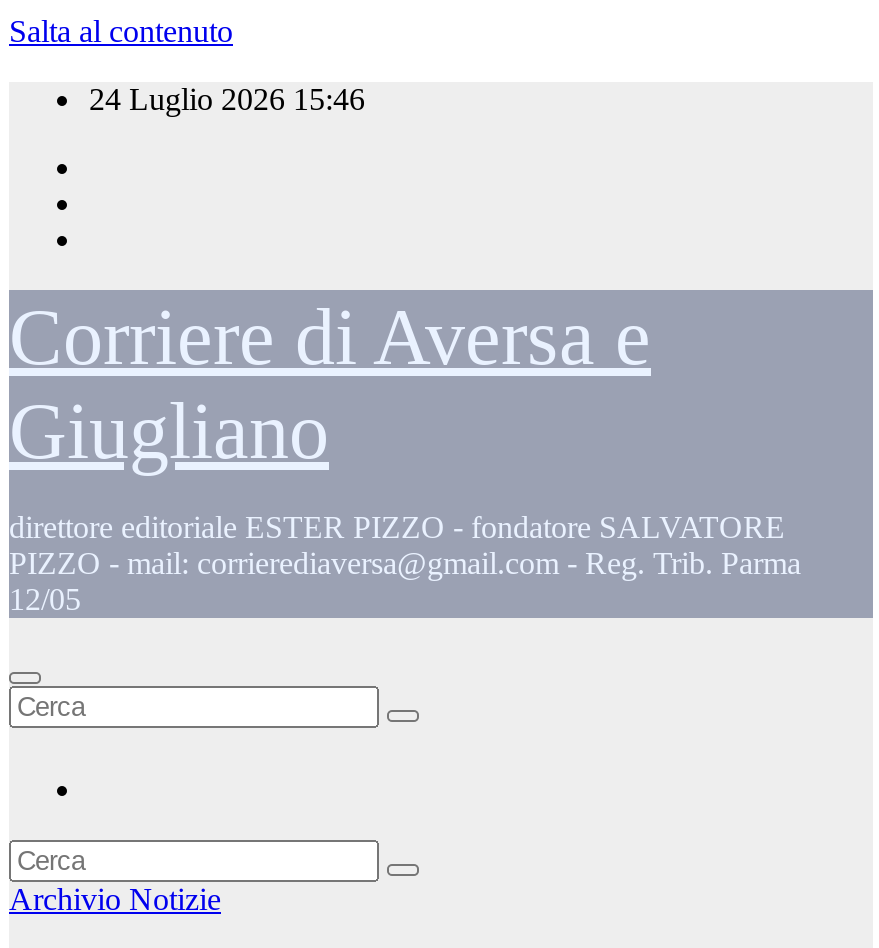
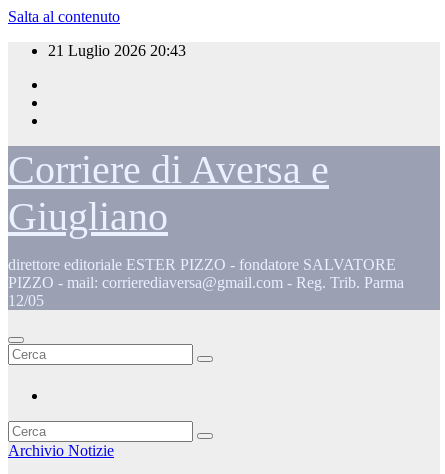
- 24 Luglio 2026 15:46
+ 21 Luglio 2026 20:43
